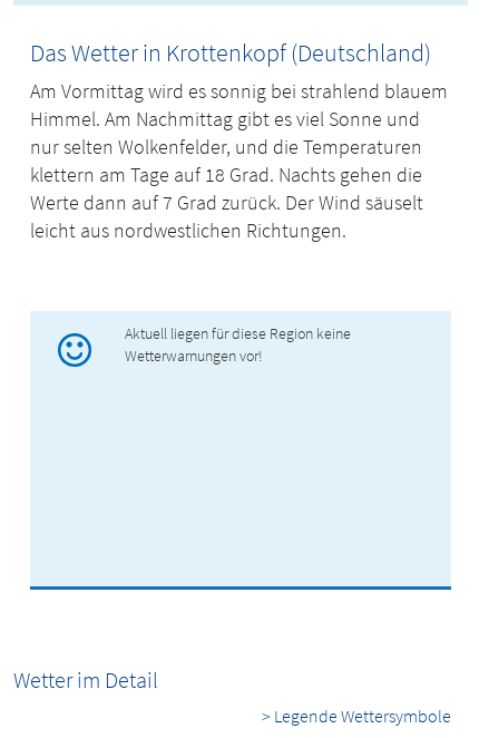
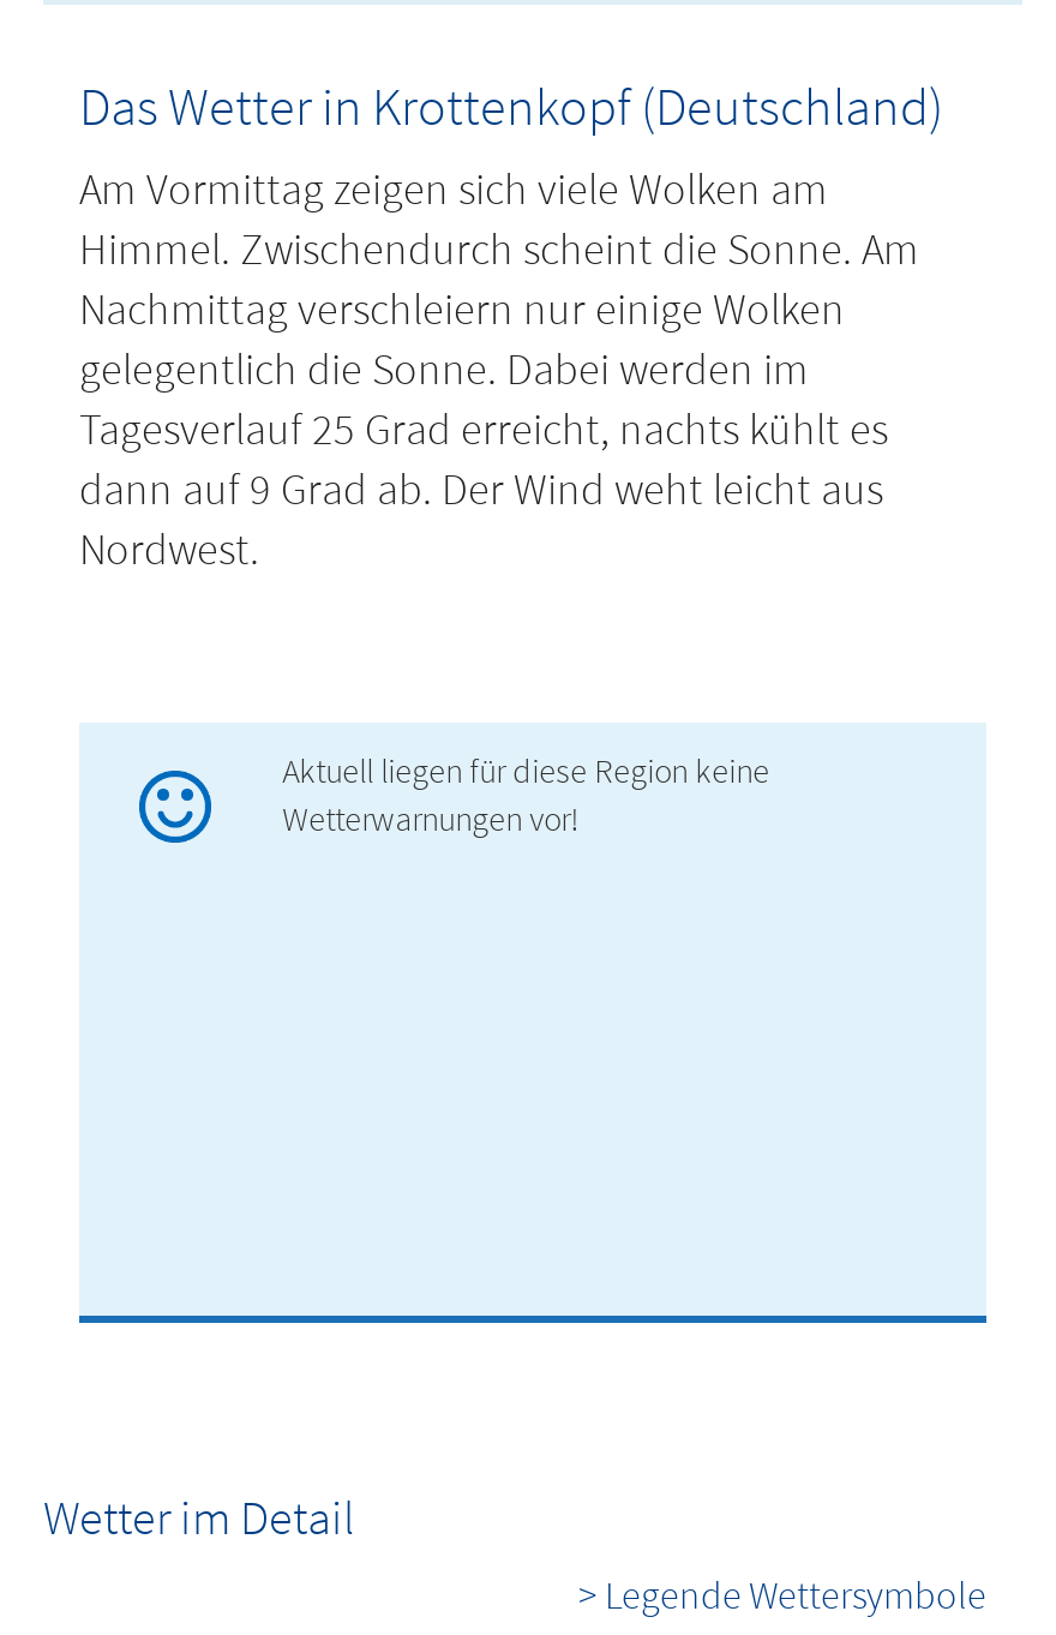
- Am Vormittag wird es sonnig bei strahlend blauem
- Himmel. Am Nachmittag gibt es viel Sonne und
- nur selten Wolkenfelder, und die Temperaturen
- klettern am Tage auf 18 Grad. Nachts gehen die
- Werte dann auf 7 Grad zurück. Der Wind säuselt
- leicht aus nordwestlichen Richtungen.
+ Am Vormittag zeigen sich viele Wolken am
+ Himmel. Zwischendurch scheint die Sonne. Am
+ Nachmittag verschleiern nur einige Wolken
+ gelegentlich die Sonne. Dabei werden im
+ Tagesverlauf 25 Grad erreicht, nachts kühlt es
+ dann auf 9 Grad ab. Der Wind weht leicht aus
+ Nordwest.
